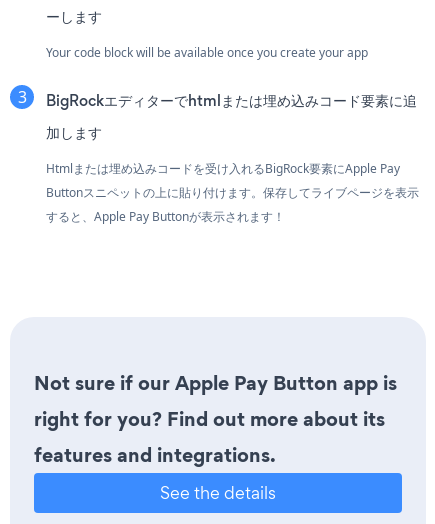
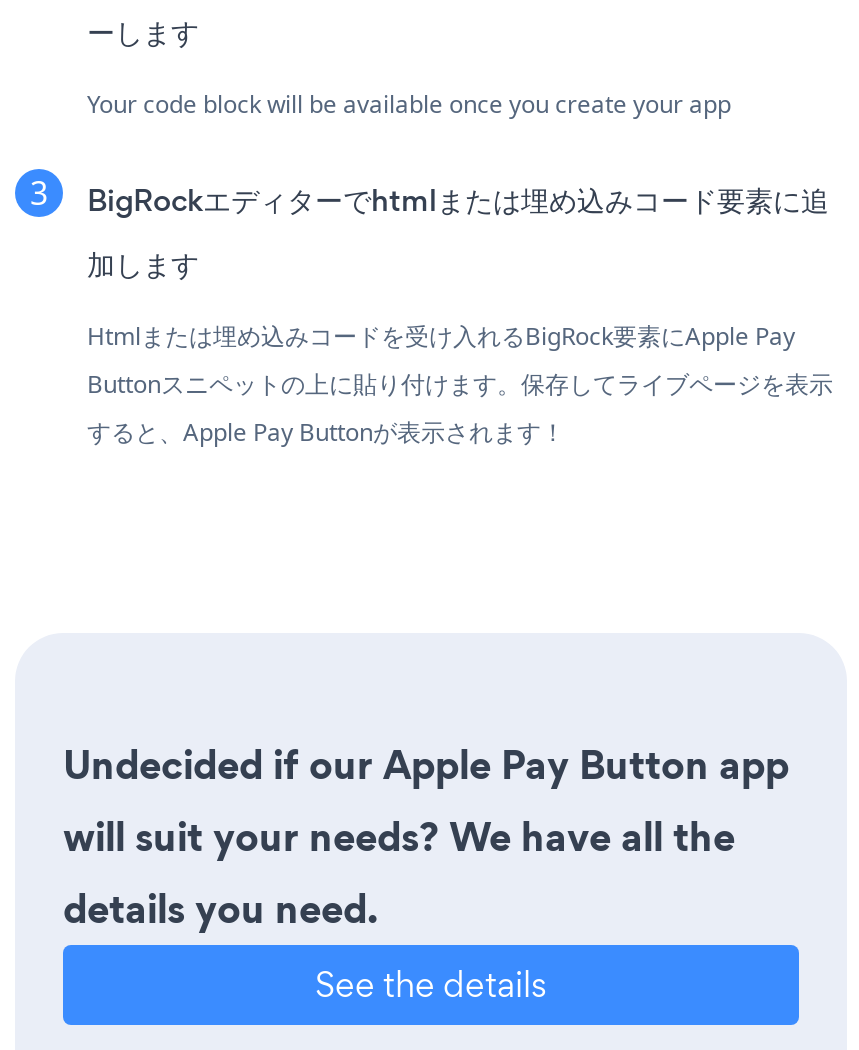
- Not sure if our Apple Pay Button app is
- right for you? Find out more about its
- features and integrations.
+ Undecided if our Apple Pay Button app
+ will suit your needs? We have all the
+ details you need.
